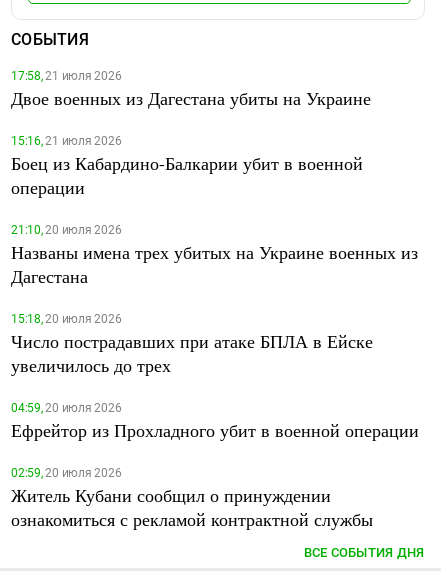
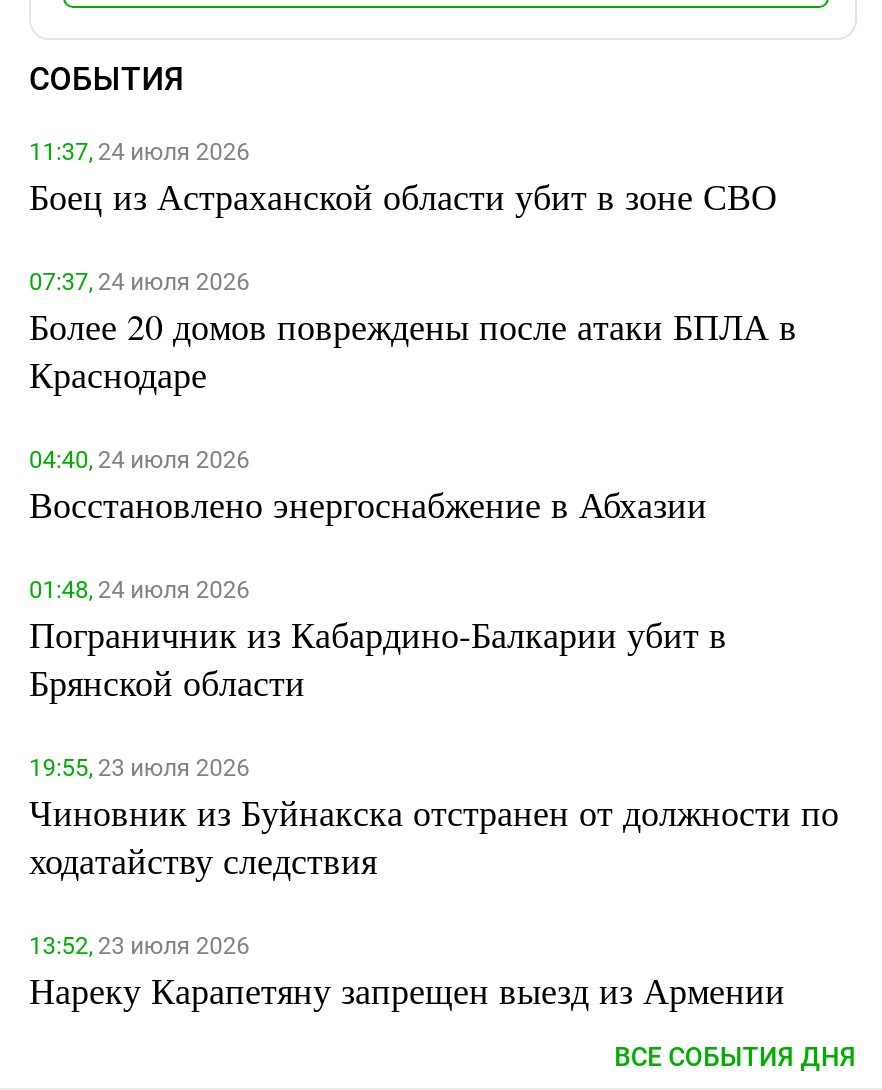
- 17:58, 21 июля 2026
- Двое военных из Дагестана убиты на Украине
+ 11:37, 24 июля 2026
+ Боец из Астраханской области убит в зоне СВО

- 15:16, 21 июля 2026
- Боец из Кабардино-Балкарии убит в военной
- операции
+ 07:37, 24 июля 2026
+ Более 20 домов повреждены после атаки БПЛА в
+ Краснодаре

- 21:10, 20 июля 2026
- Названы имена трех убитых на Украине военных из
- Дагестана
+ 04:40, 24 июля 2026
+ Восстановлено энергоснабжение в Абхазии

- 15:18, 20 июля 2026
- Число пострадавших при атаке БПЛА в Ейске
- увеличилось до трех
+ 01:48, 24 июля 2026
+ Пограничник из Кабардино-Балкарии убит в
+ Брянской области

- 04:59, 20 июля 2026
- Ефрейтор из Прохладного убит в военной операции
+ 19:55, 23 июля 2026
+ Чиновник из Буйнакска отстранен от должности по
+ ходатайству следствия

- 02:59, 20 июля 2026
- Житель Кубани сообщил о принуждении
- ознакомиться с рекламой контрактной службы
+ 13:52, 23 июля 2026
+ Нареку Карапетяну запрещен выезд из Армении
